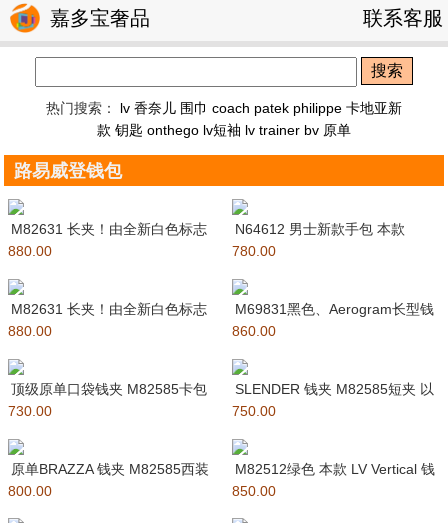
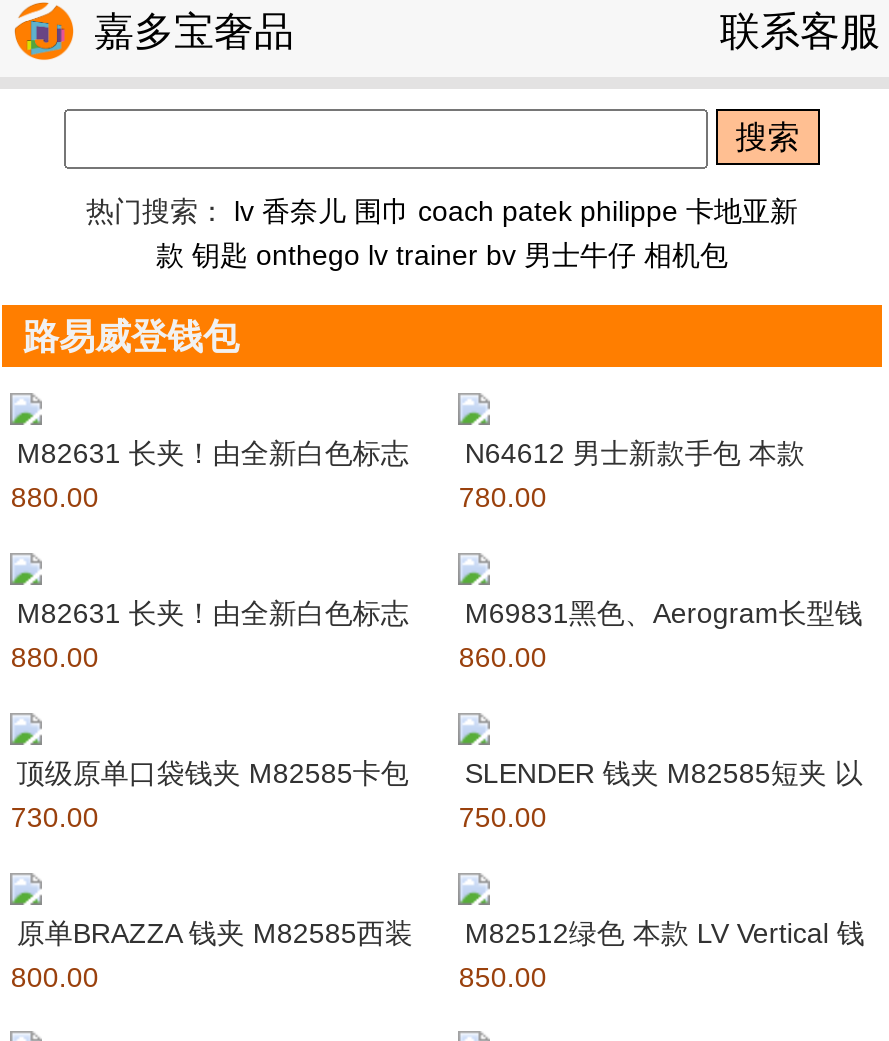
- 款 钥匙 onthego lv短袖 lv trainer bv 原单
+ 款 钥匙 onthego lv trainer bv 男士牛仔 相机包
